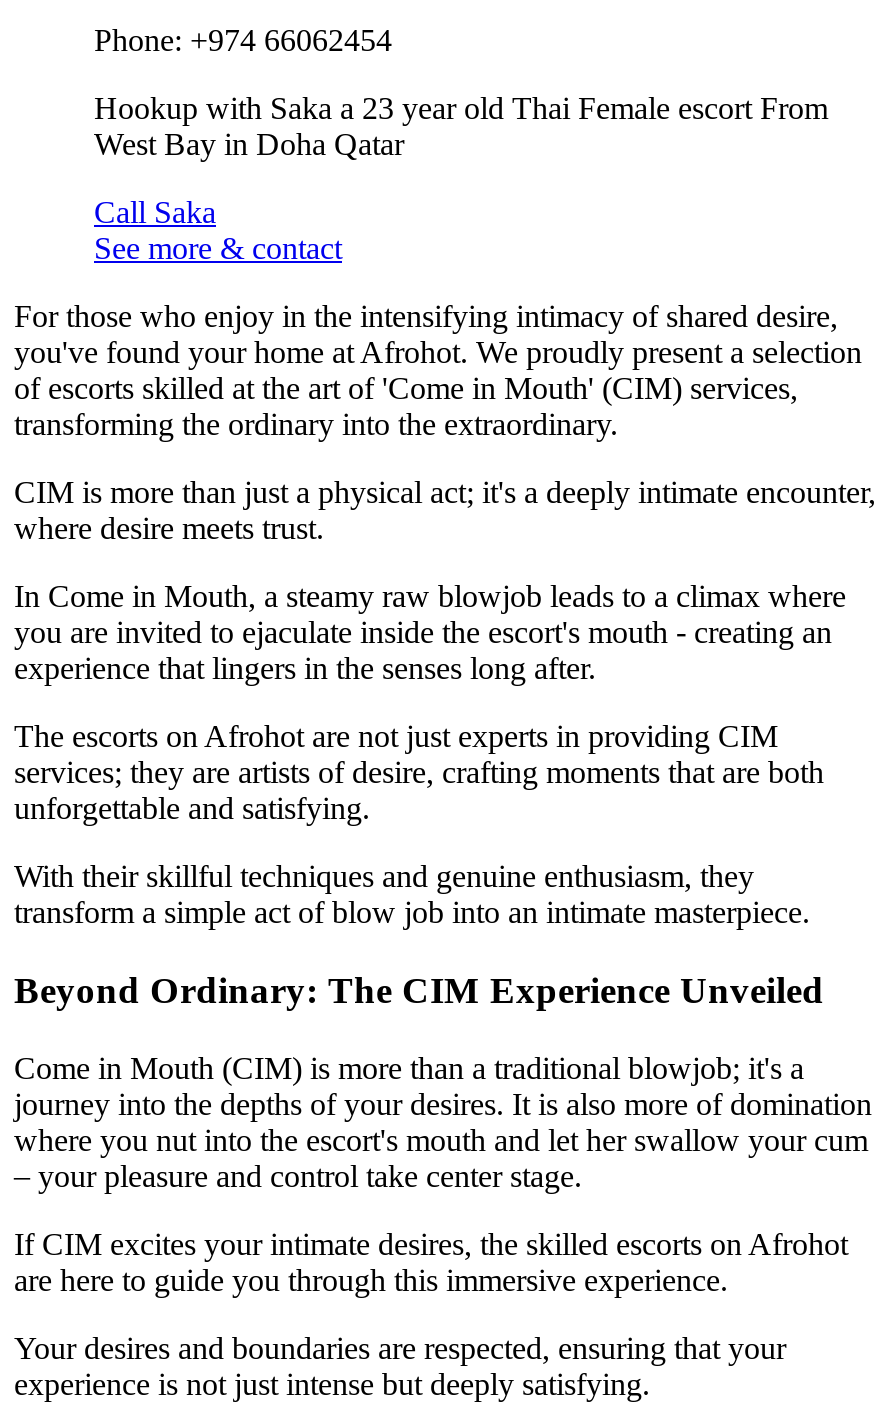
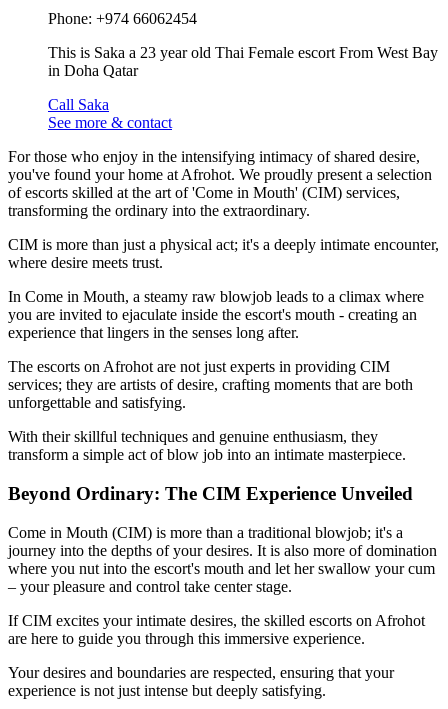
- Hookup with Saka a 23 year old Thai Female escort From
- West Bay in Doha Qatar
+ This is Saka a 23 year old Thai Female escort From West Bay
+ in Doha Qatar
